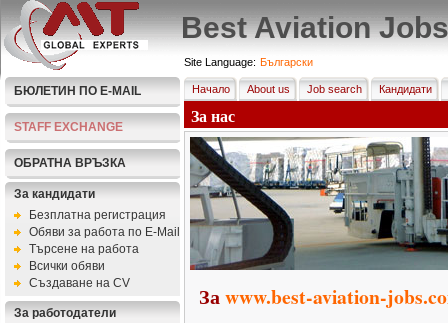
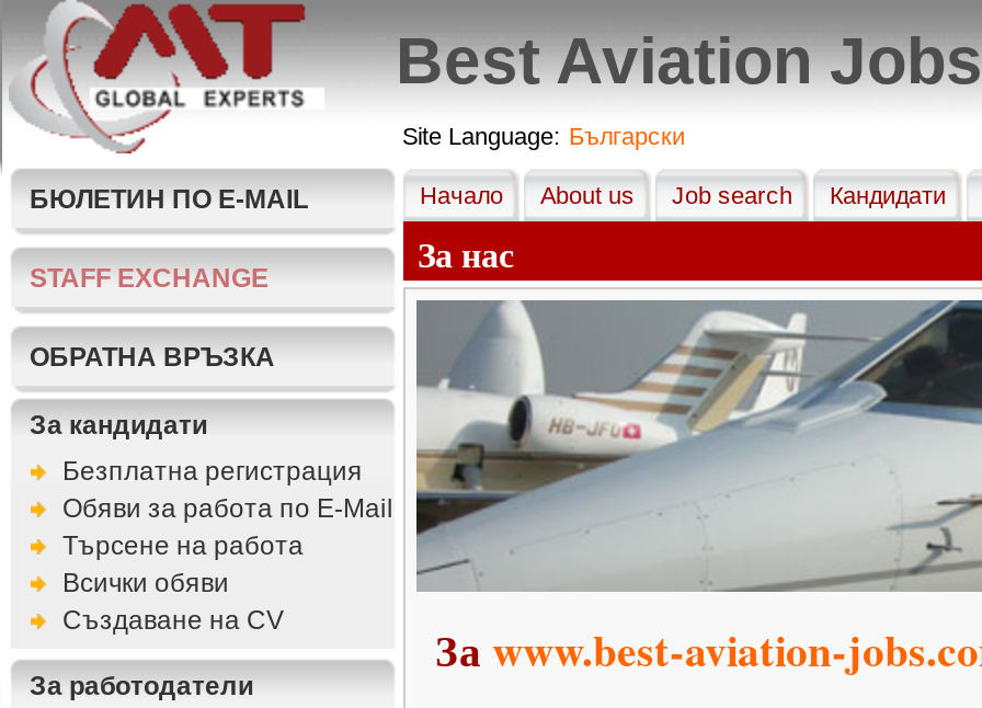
- [image]
+ [image]
